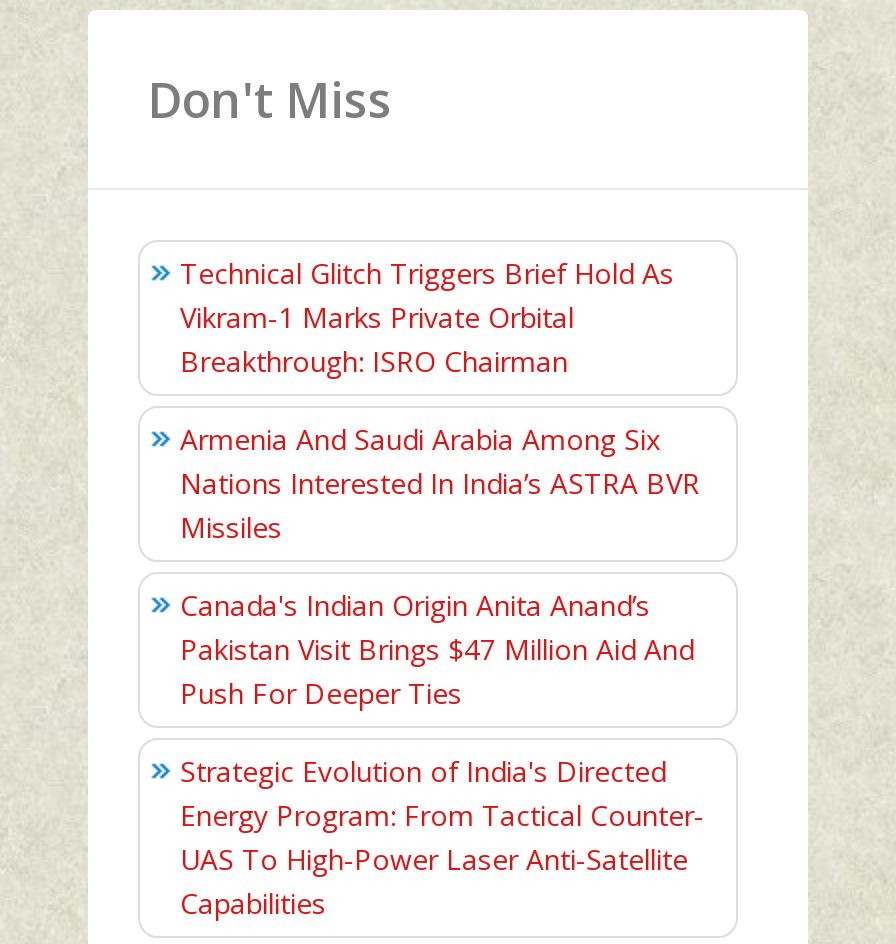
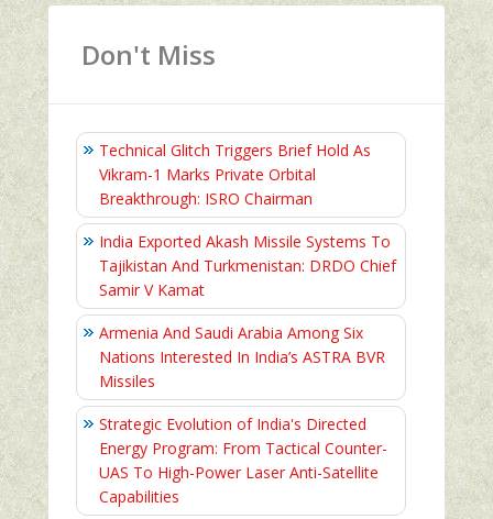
+ India Exported Akash Missile Systems To
+ Tajikistan And Turkmenistan: DRDO Chief
+ Samir V Kamat

moved down: Armenia And Saudi Arabia Among Six | Nations Interested In India’s ASTRA BVR | Missiles

- Canada's Indian Origin Anita Anand’s
- Pakistan Visit Brings $47 Million Aid And
- Push For Deeper Ties
